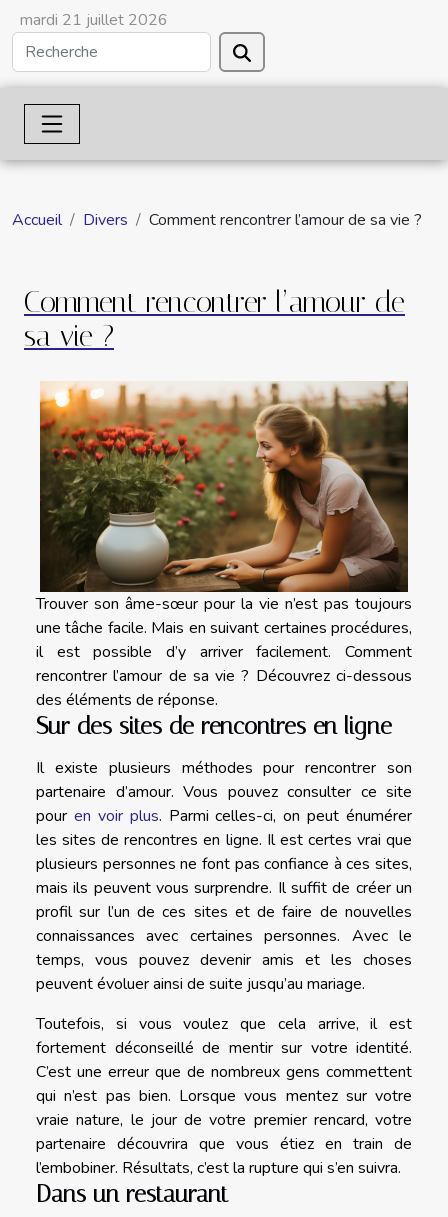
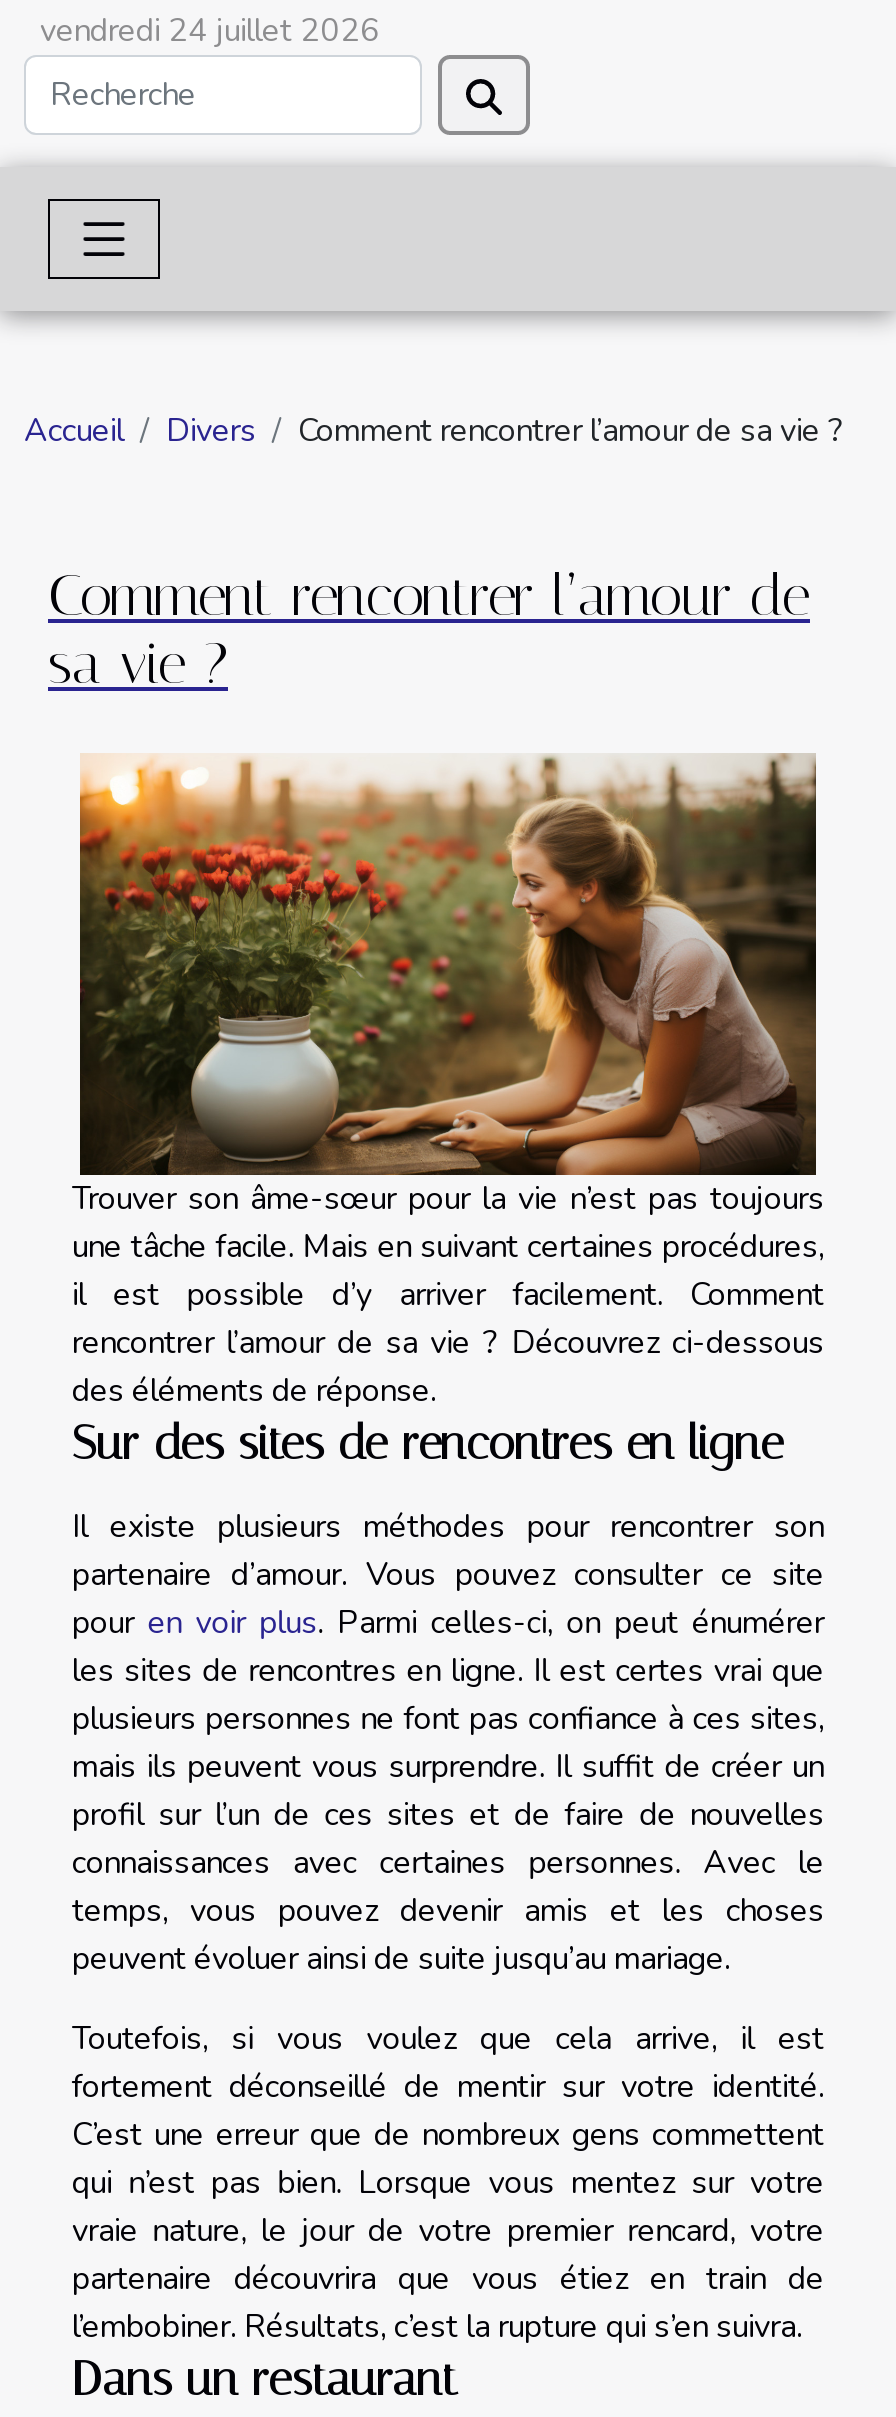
- mardi 21 juillet 2026
+ vendredi 24 juillet 2026
